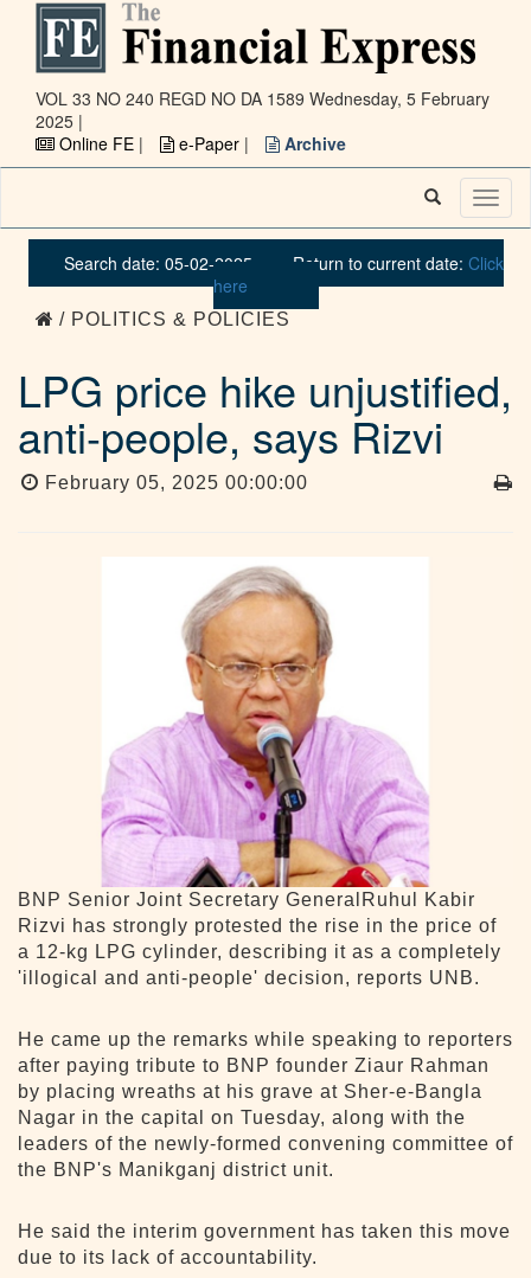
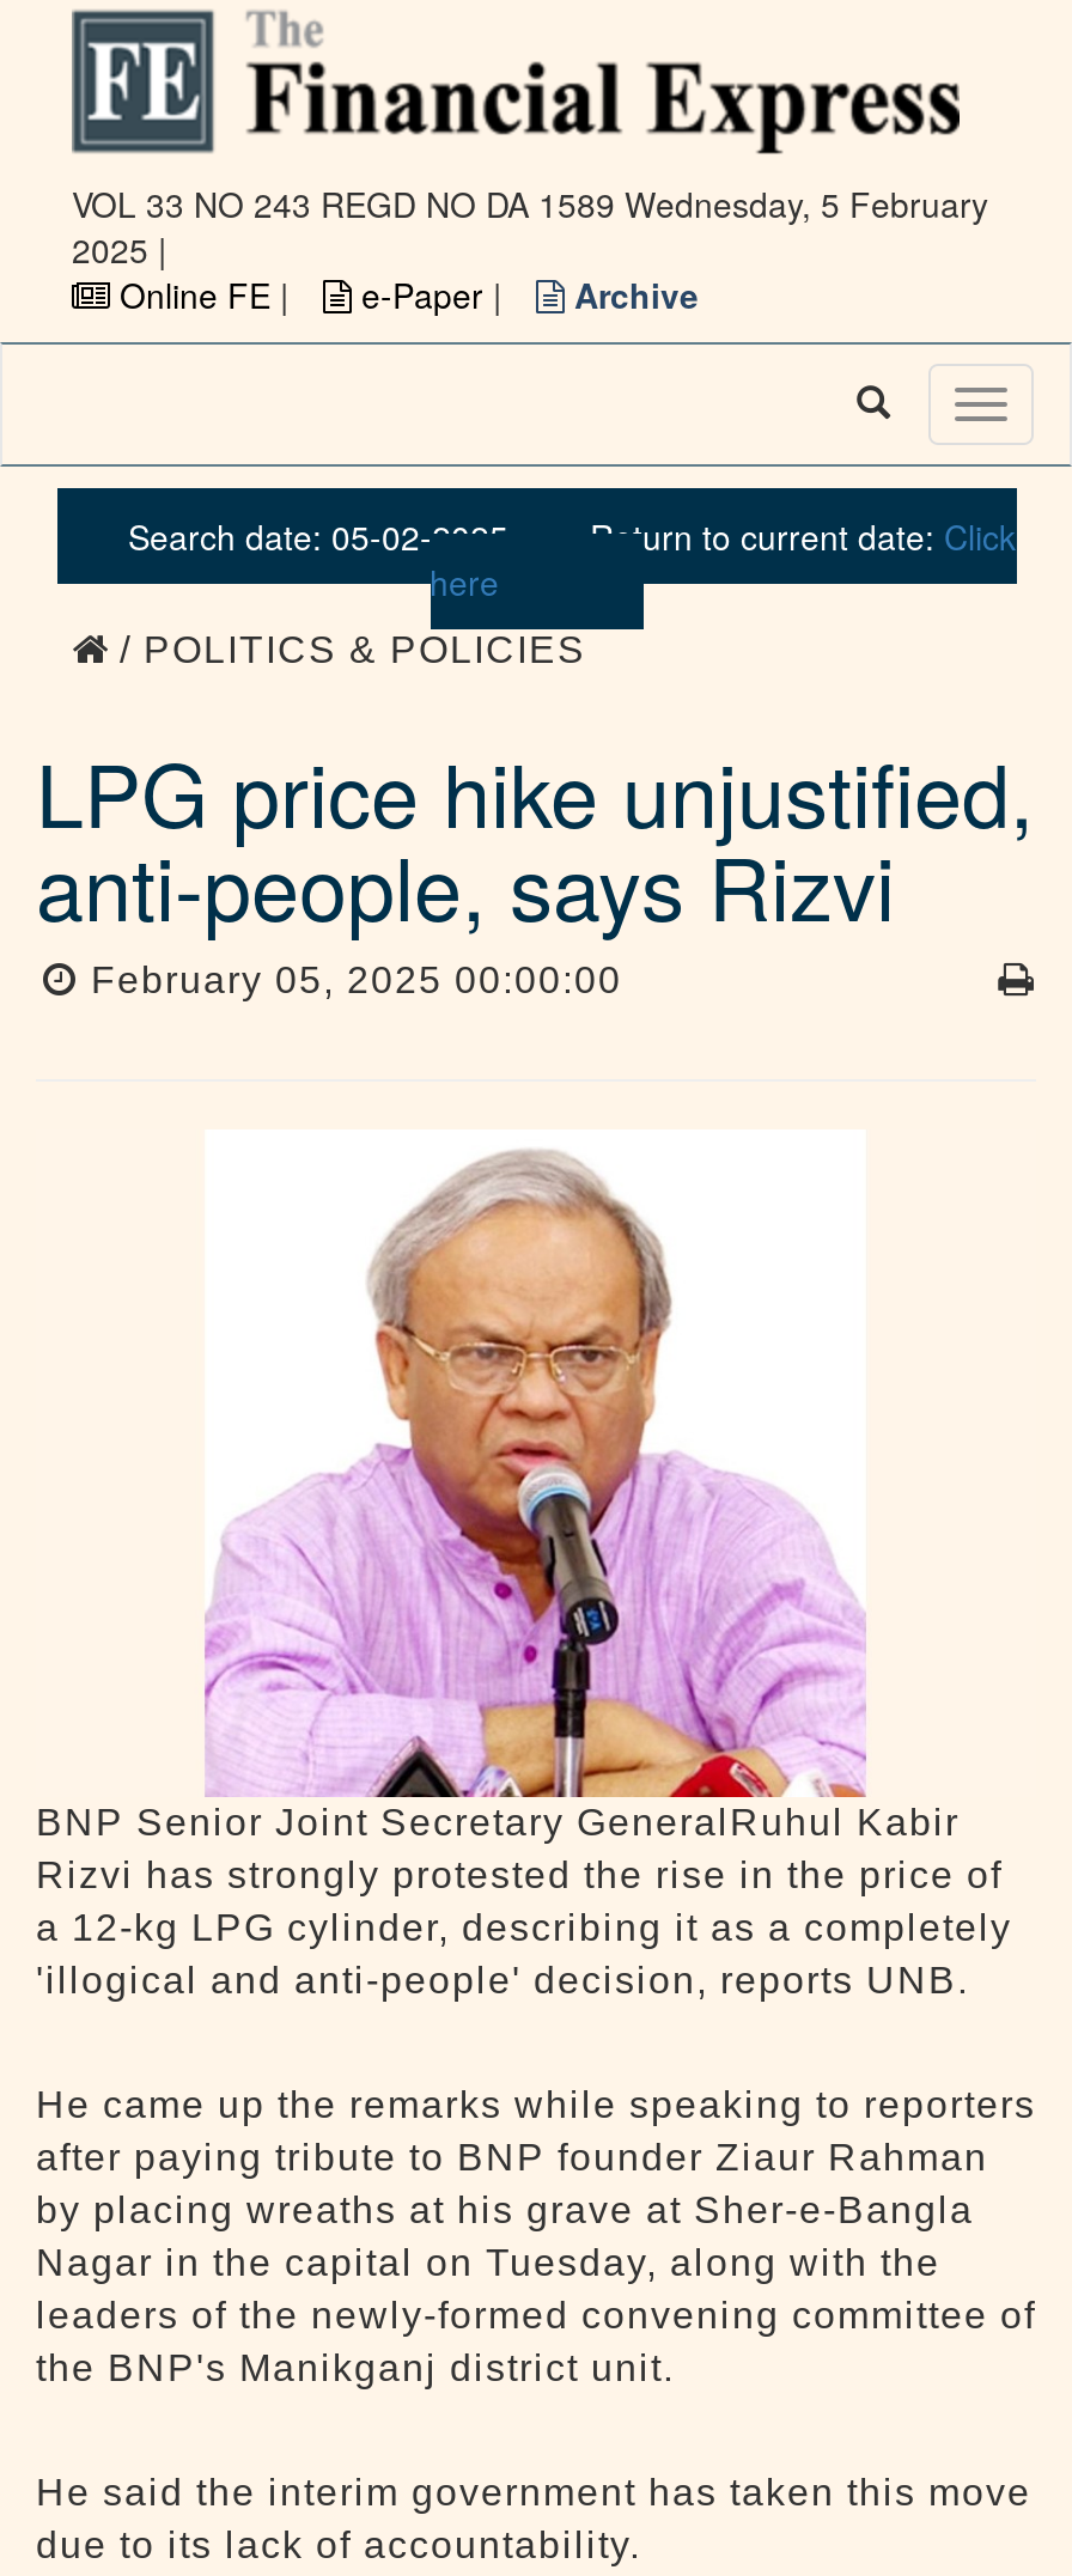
- VOL 33 NO 240 REGD NO DA 1589 Wednesday, 5 February
+ VOL 33 NO 243 REGD NO DA 1589 Wednesday, 5 February
